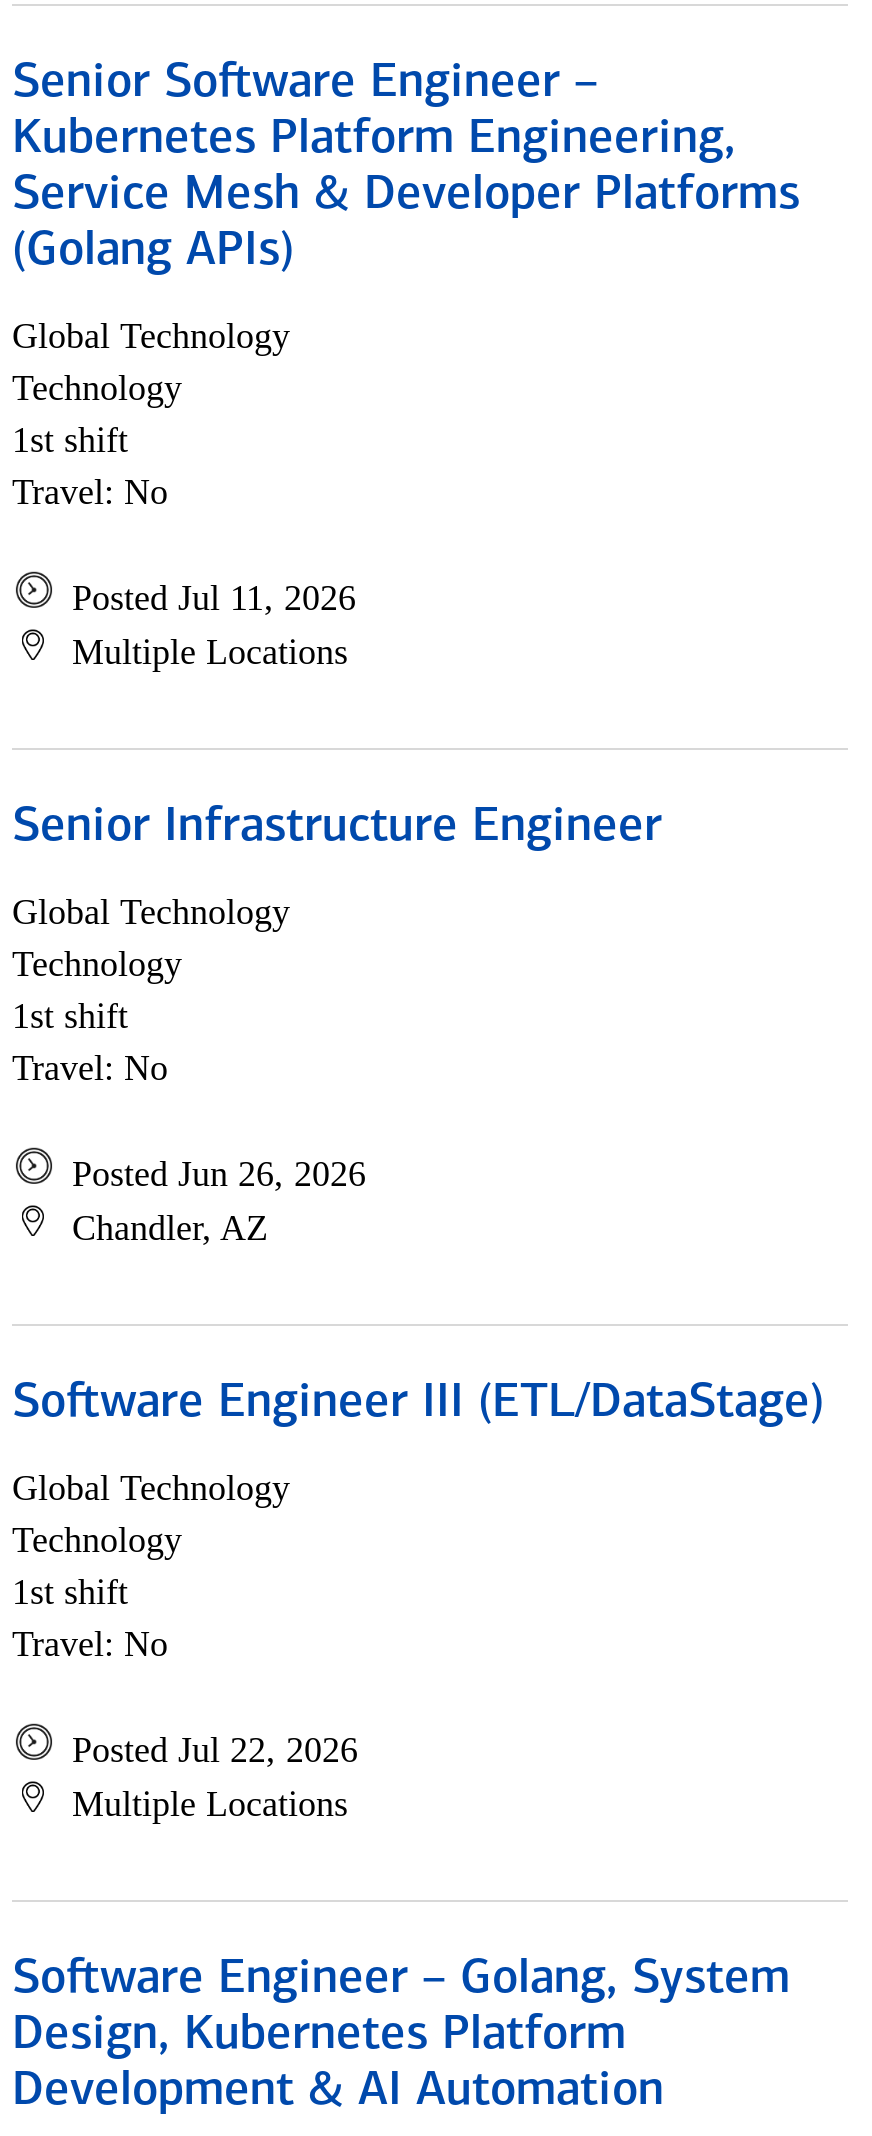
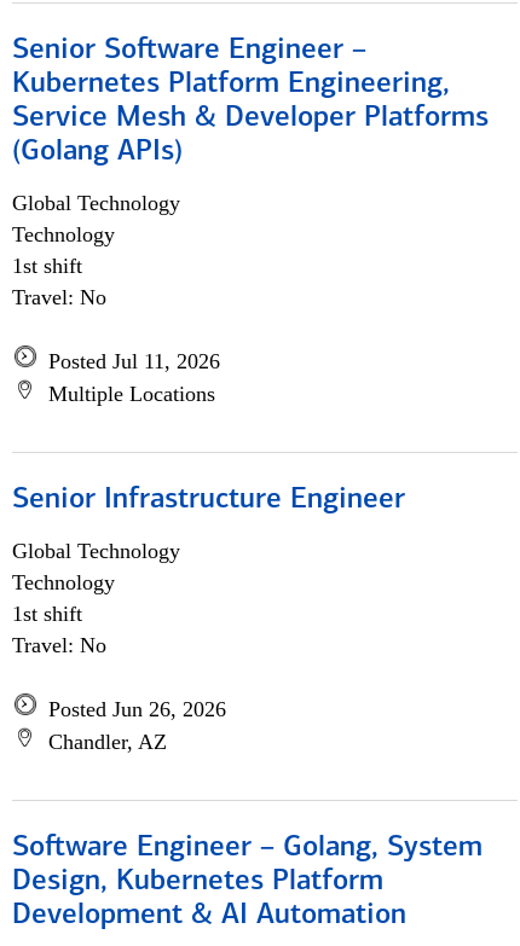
- Software Engineer III (ETL/DataStage)
- Global Technology
- Technology
- 1st shift
- Travel: No
- Posted Jul 22, 2026
- Multiple Locations
